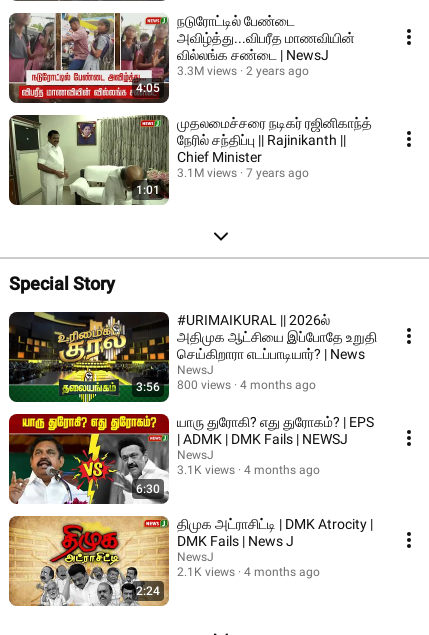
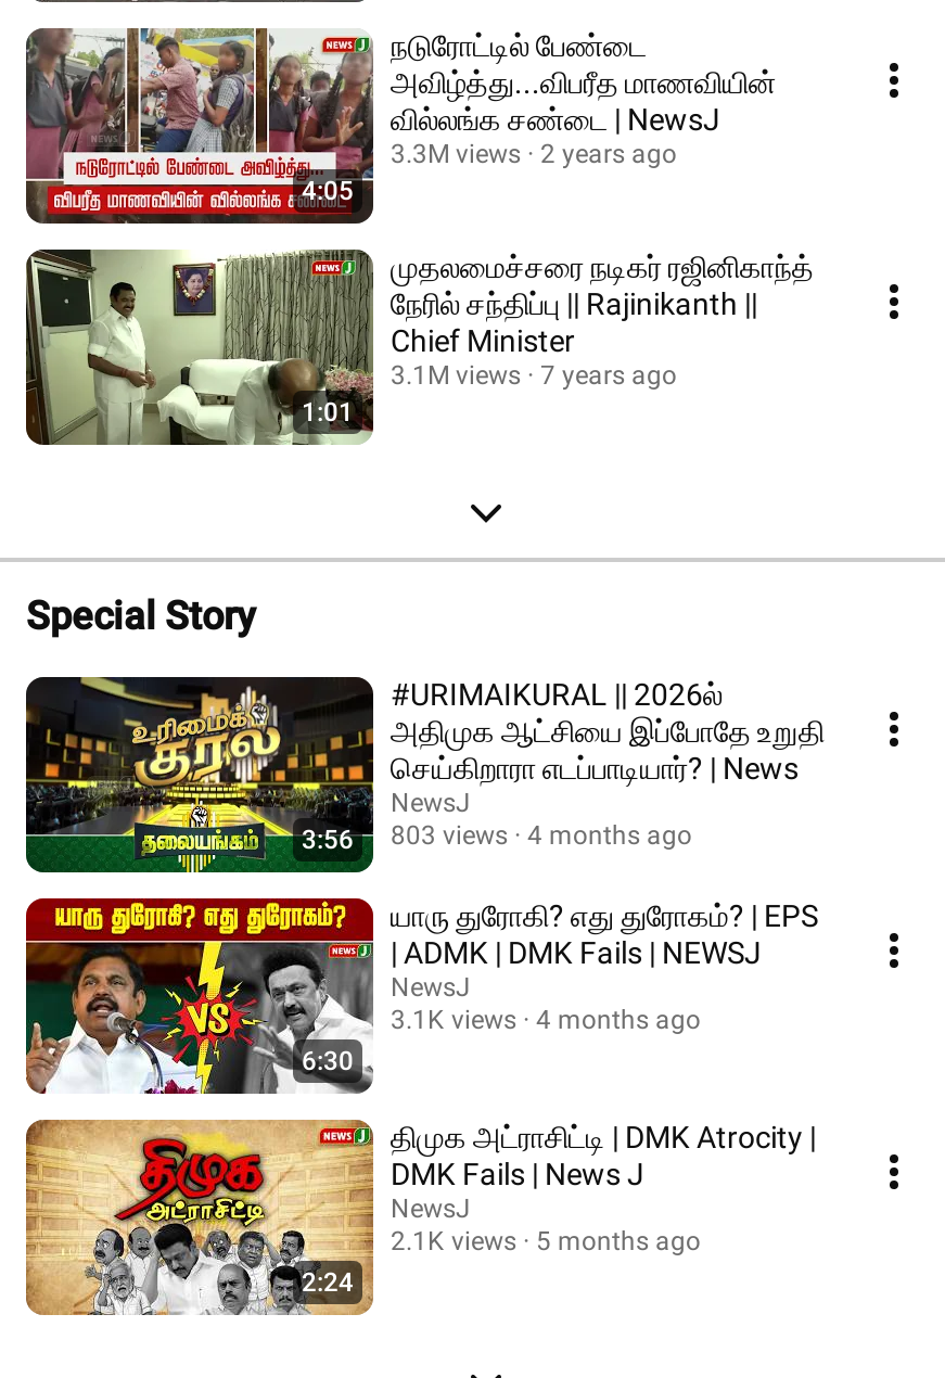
- 3:56 800 views 4 months ago
+ 3:56 803 views 4 months ago

- 2.1K views 4 months ago
+ 2.1K views 5 months ago
